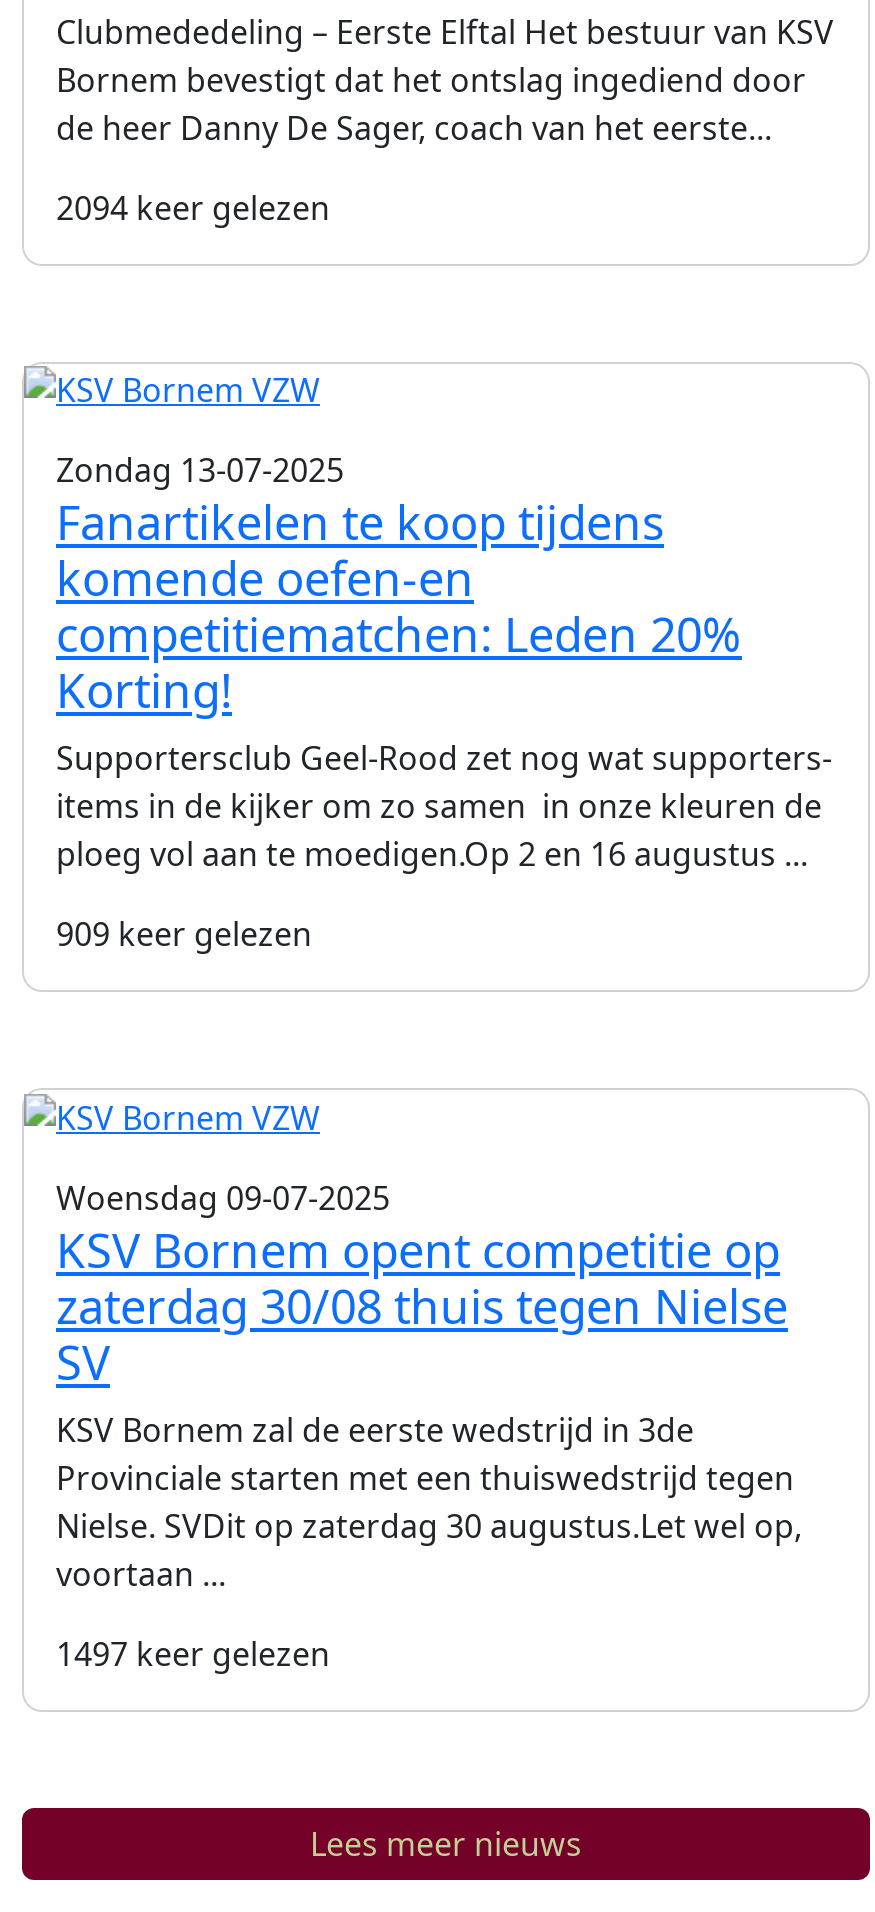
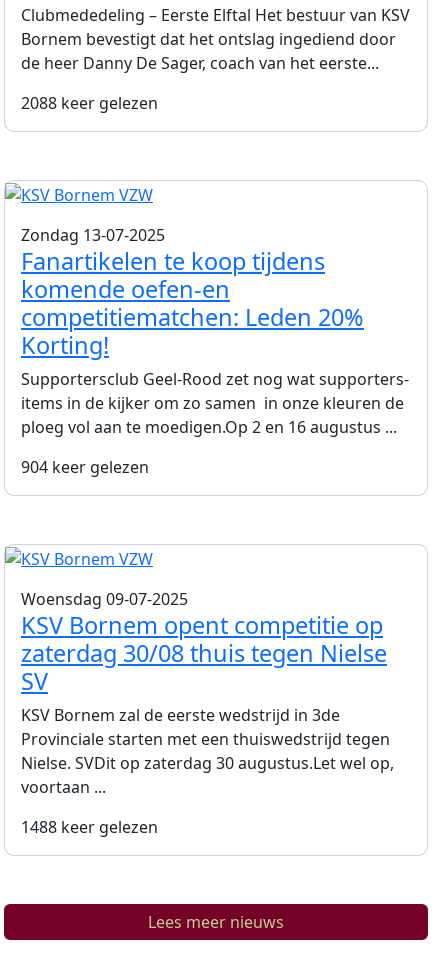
- 2094 keer gelezen
+ 2088 keer gelezen

- 909 keer gelezen
+ 904 keer gelezen

- 1497 keer gelezen
+ 1488 keer gelezen
